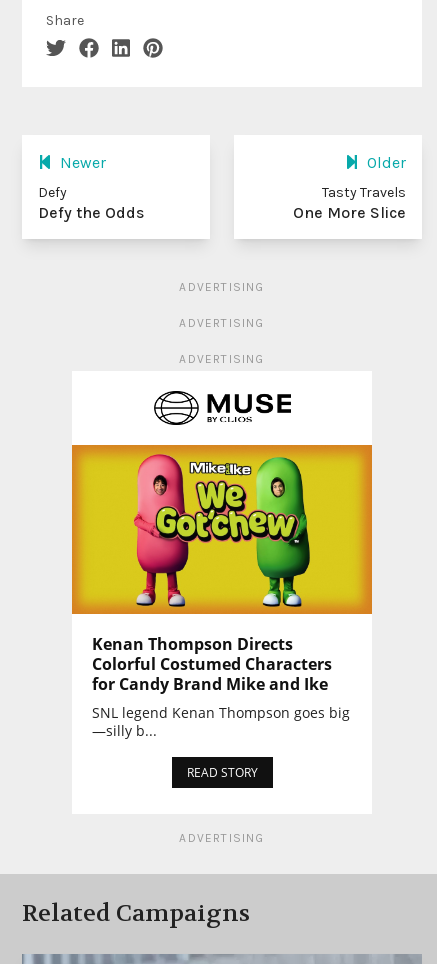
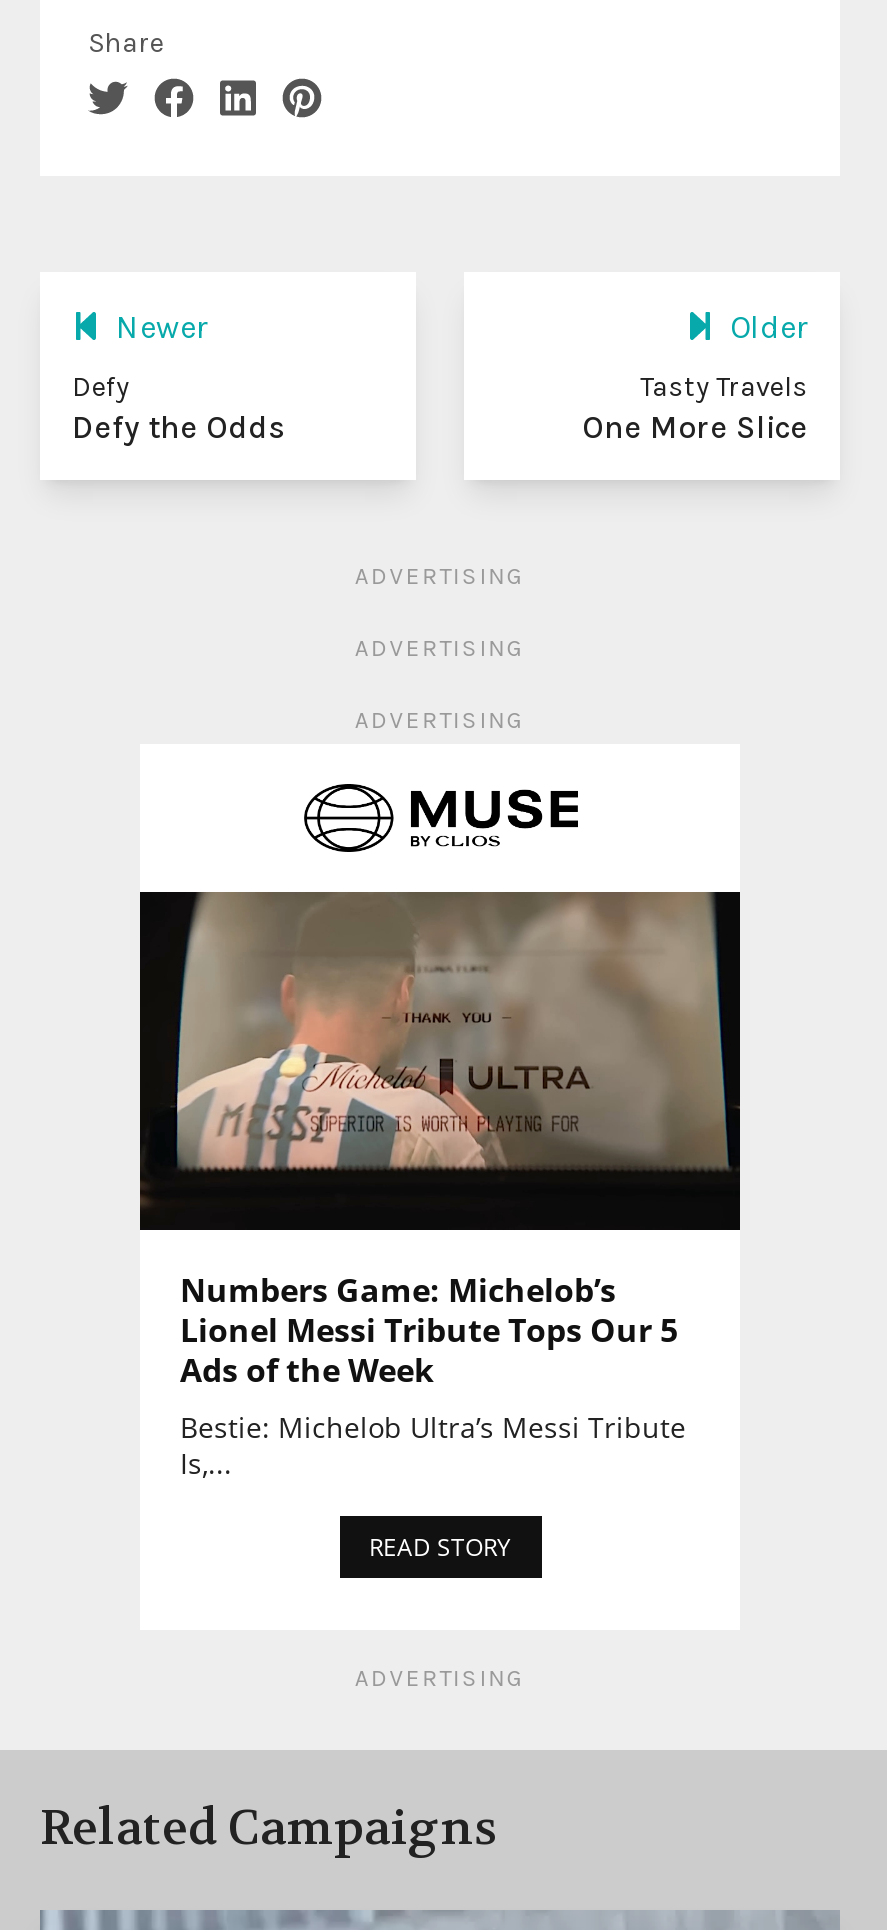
- [image]
- Kenan Thompson Directs
- Colorful Costumed Characters
- for Candy Brand Mike and Ike
- SNL legend Kenan Thompson goes big
- —silly b...
+ [image]
+ Numbers Game: Michelob’s
+ Lionel Messi Tribute Tops Our 5
+ Ads of the Week
+ Bestie: Michelob Ultra’s Messi Tribute
+ Is,...
